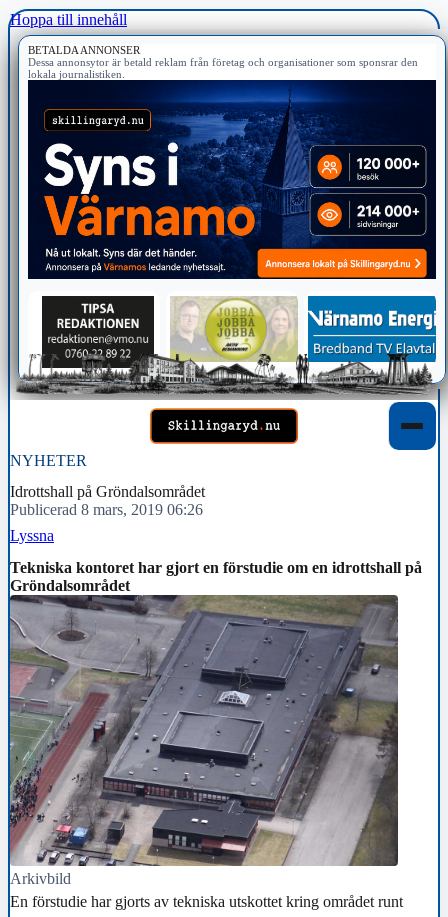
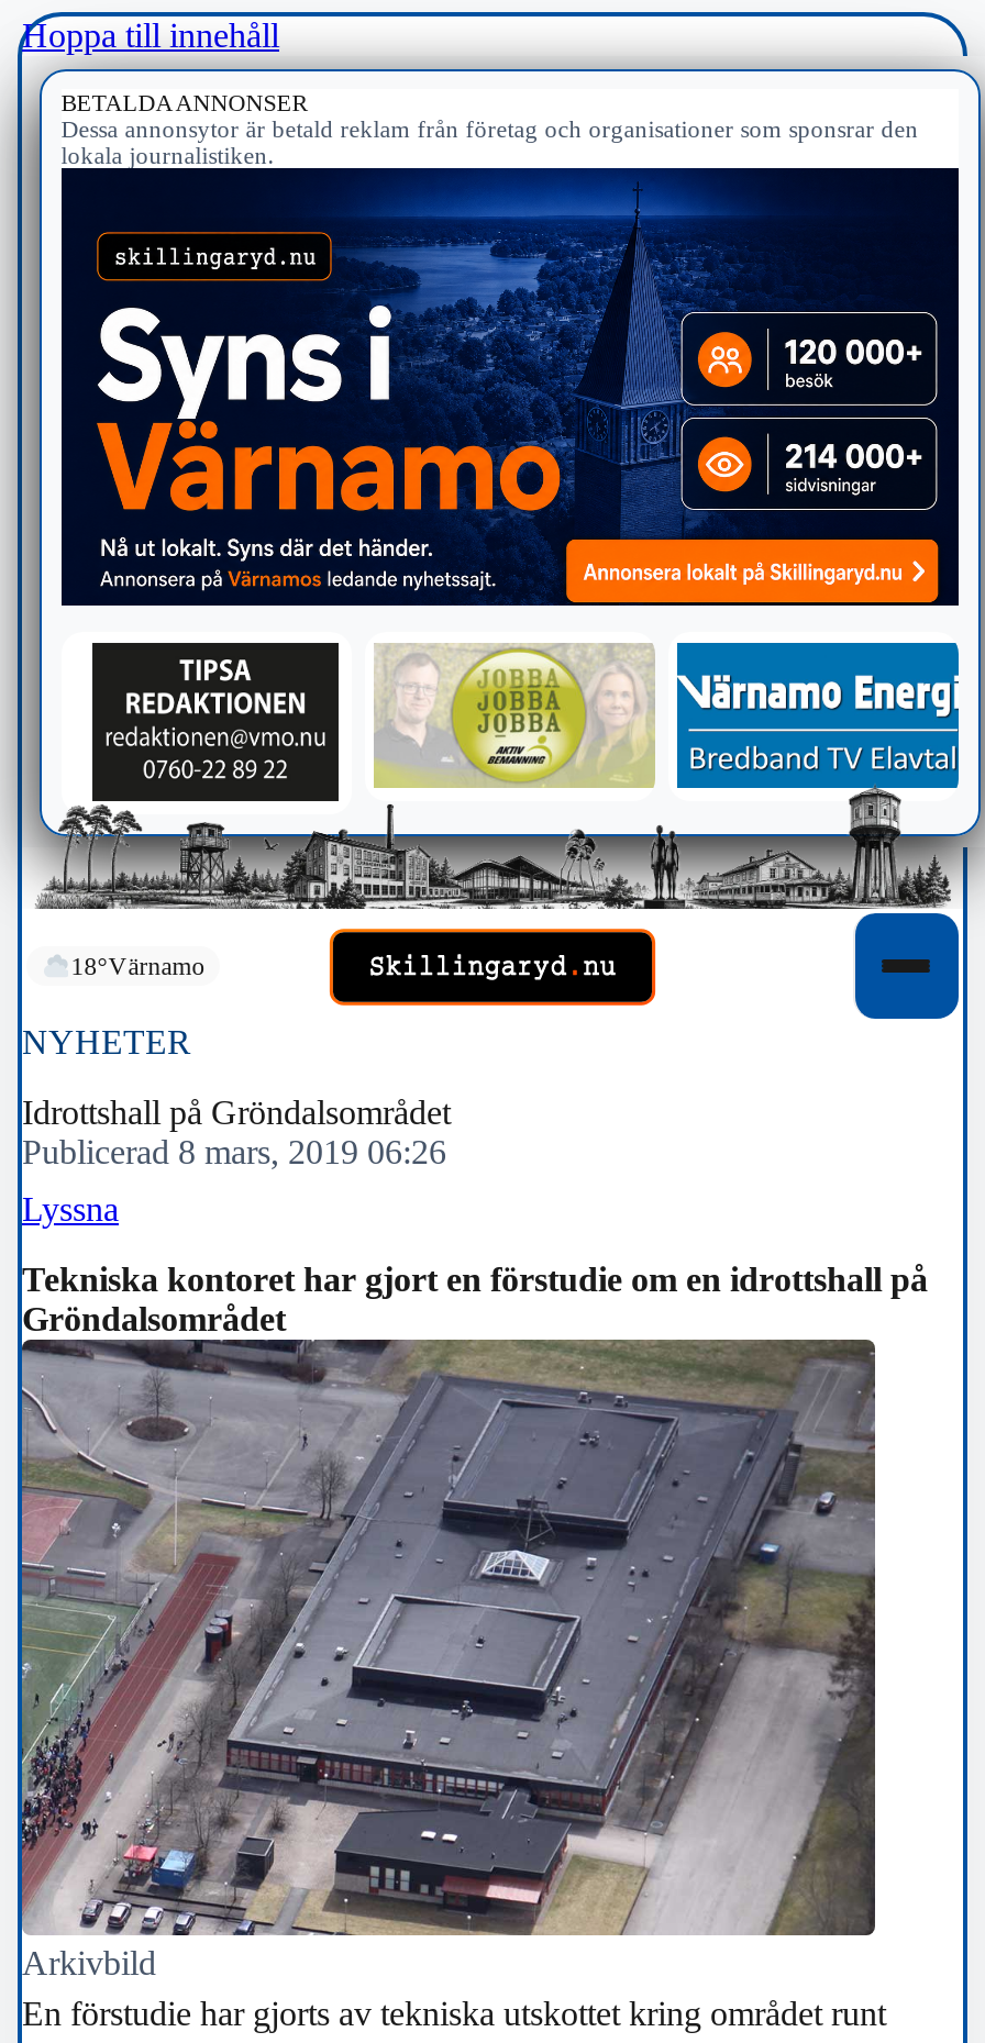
+ 18°Värnamo

- [image]
+ [image]
